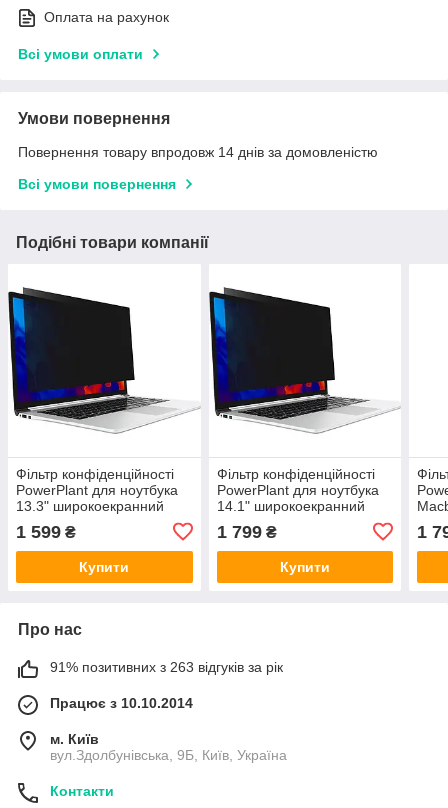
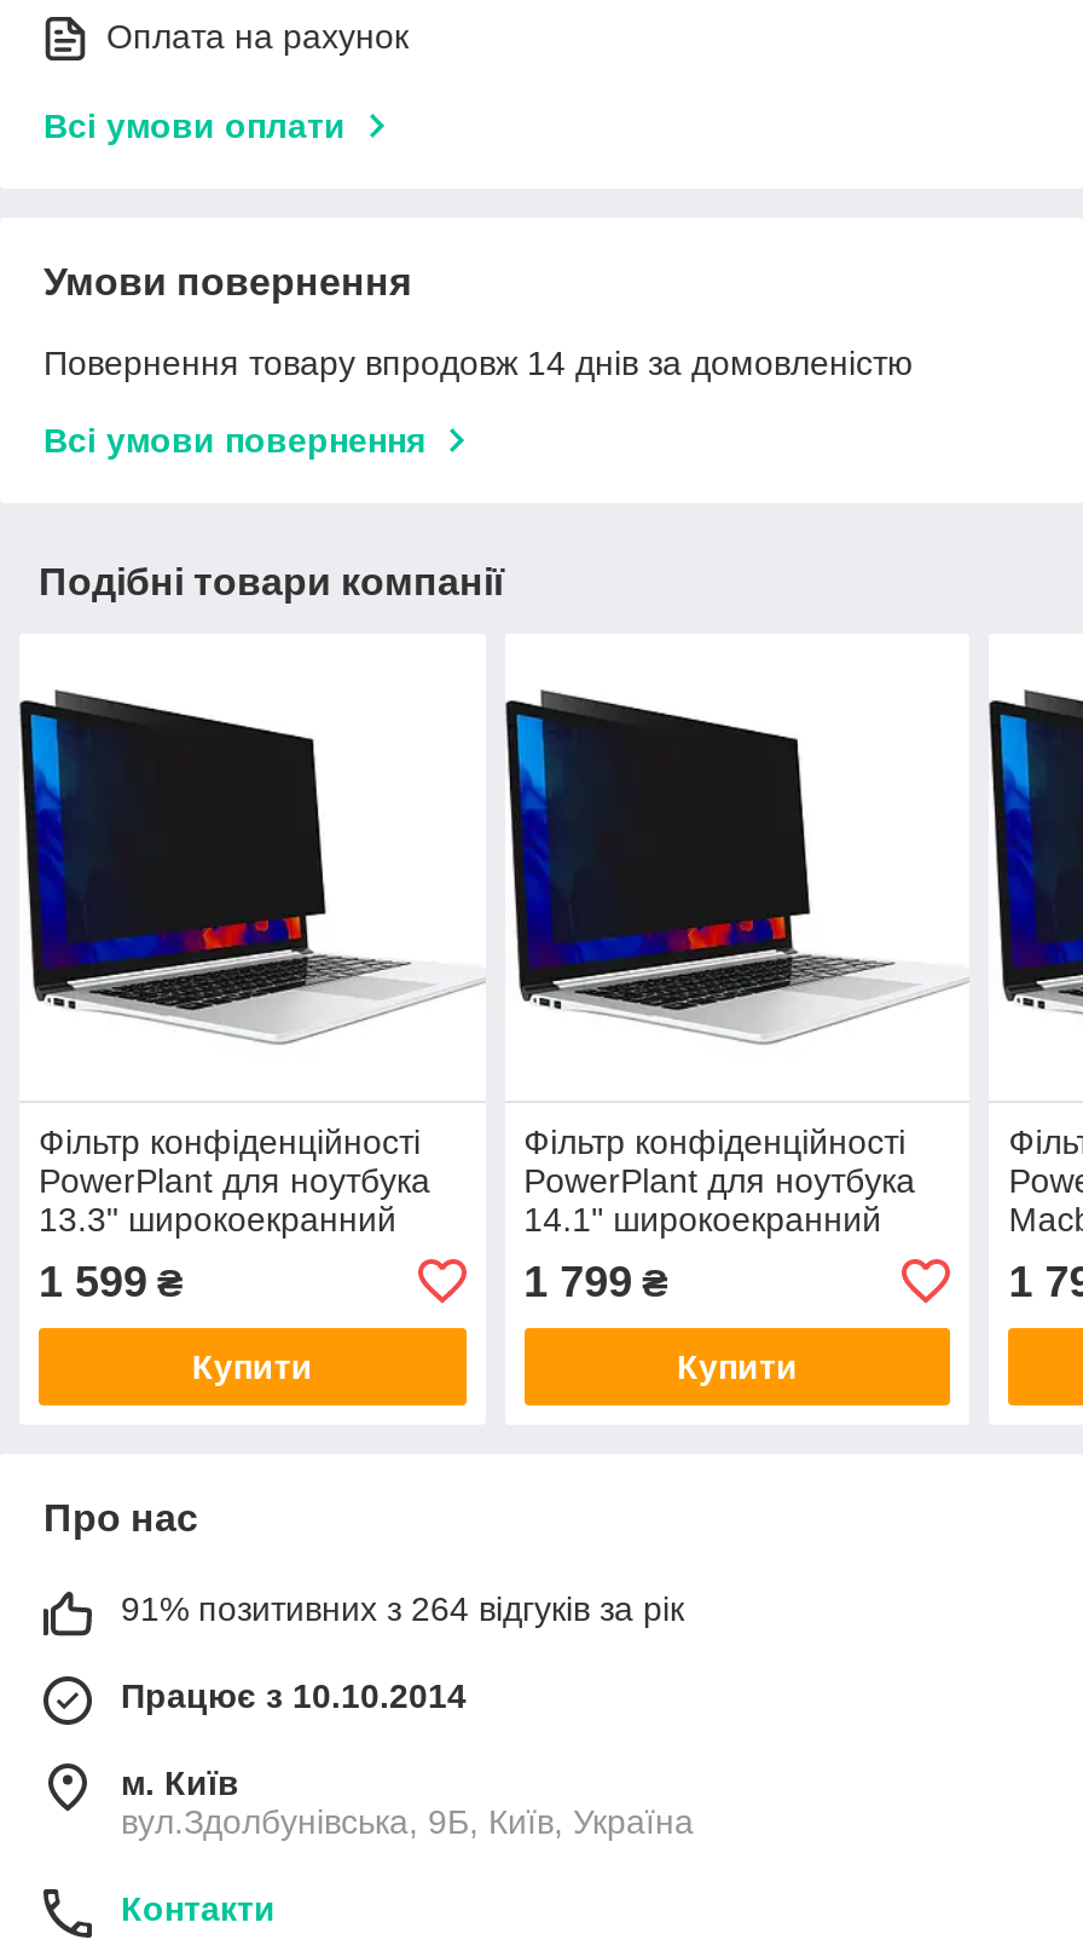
+ [image]

- 91% позитивних з 263 відгуків за рік
+ 91% позитивних з 264 відгуків за рік
